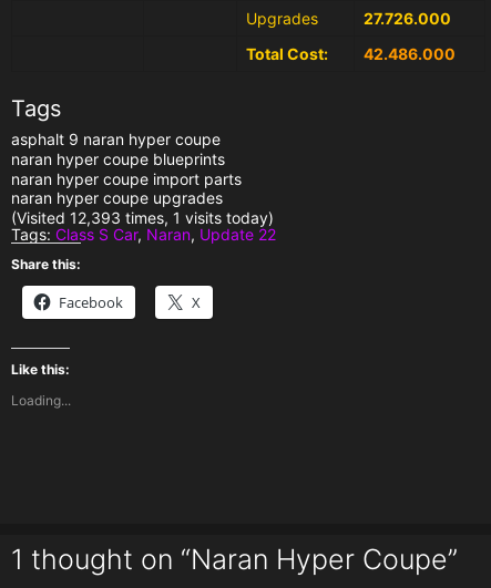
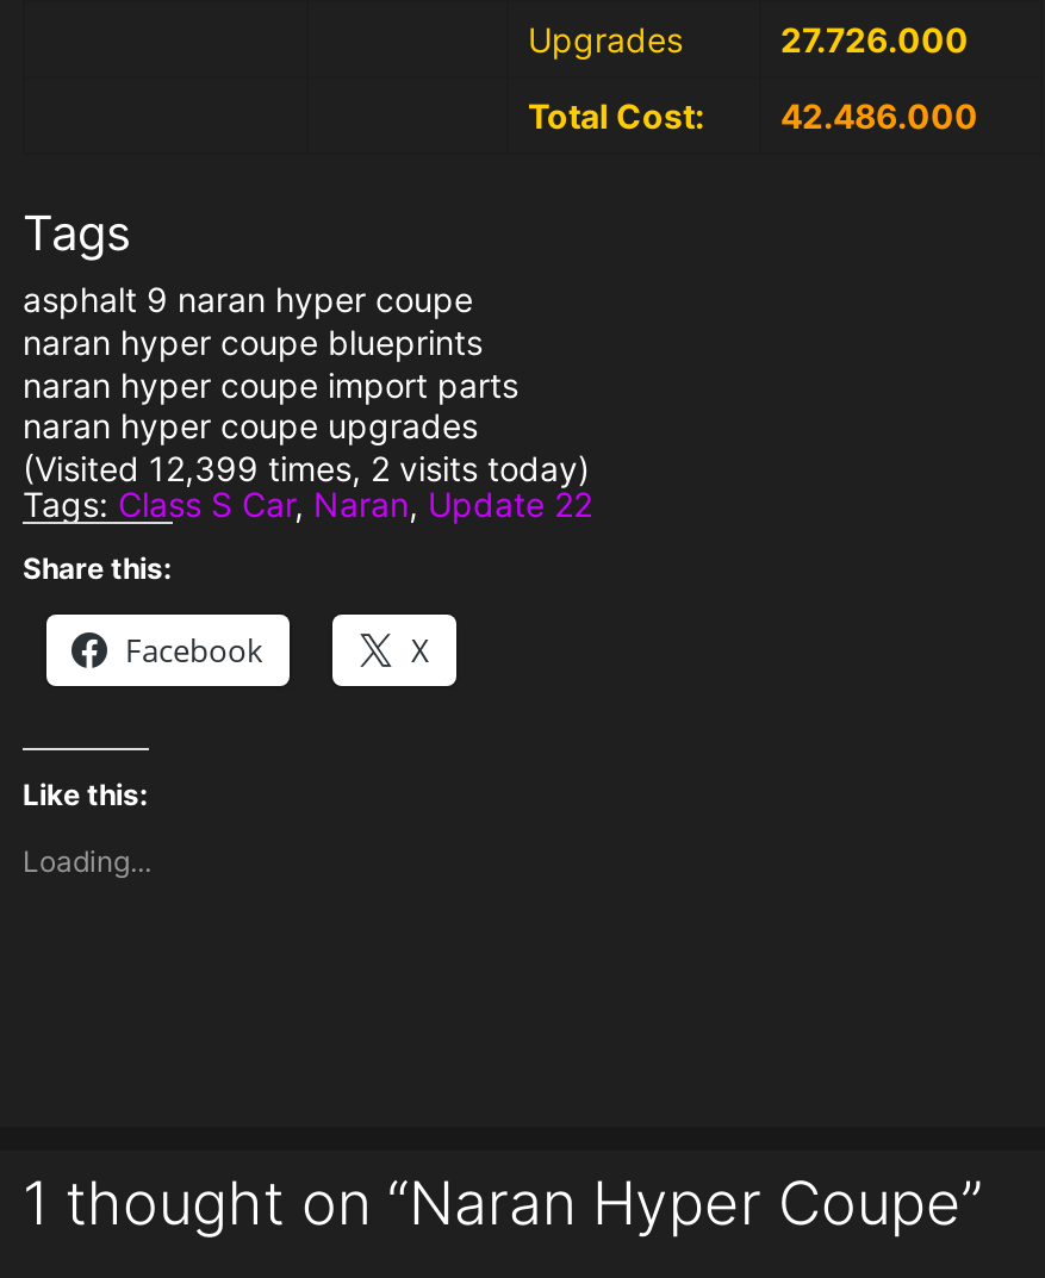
- (Visited 12,393 times, 1 visits today)
+ (Visited 12,399 times, 2 visits today)
